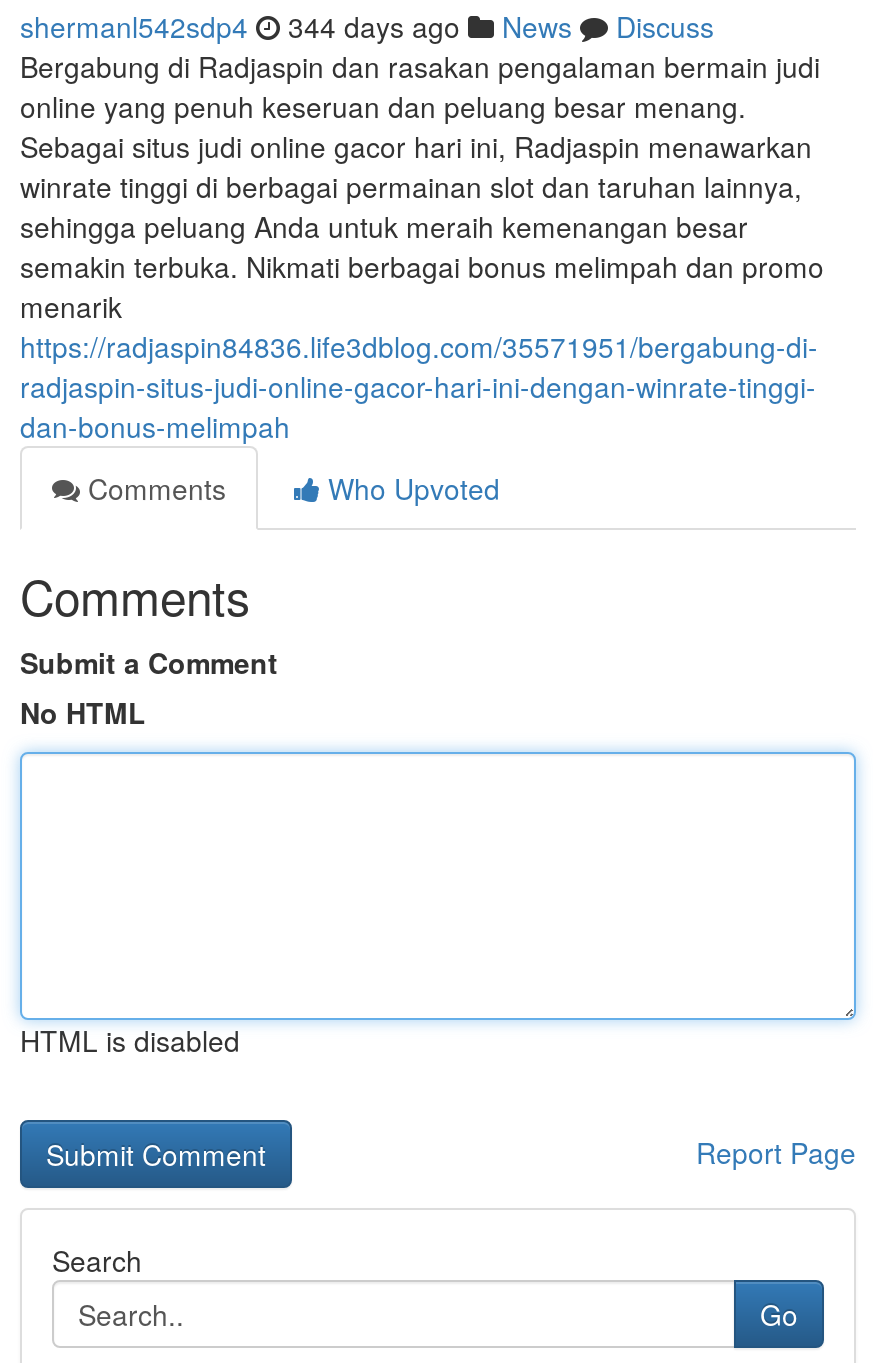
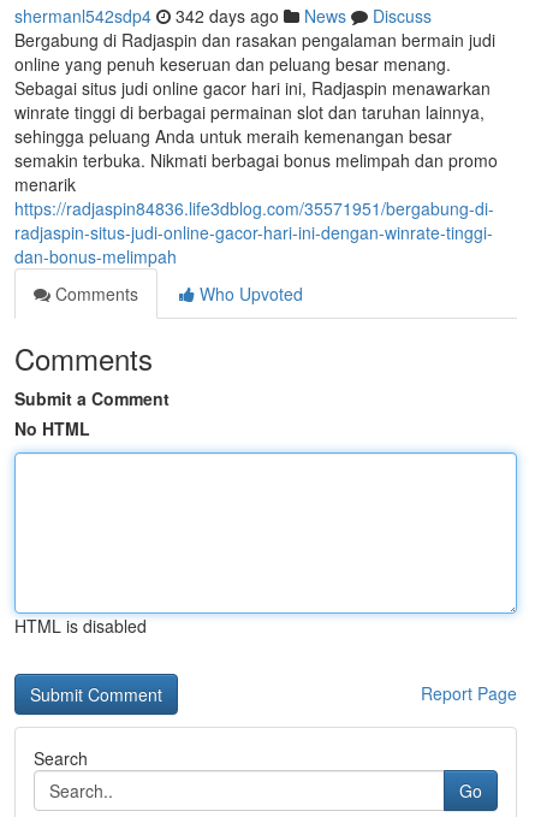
- shermanl542sdp4 344 days ago News Discuss
+ shermanl542sdp4 342 days ago News Discuss
